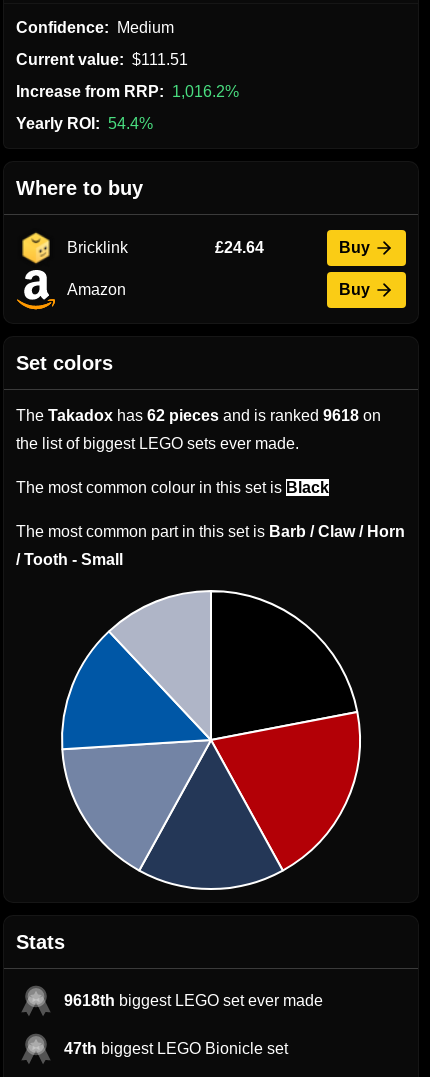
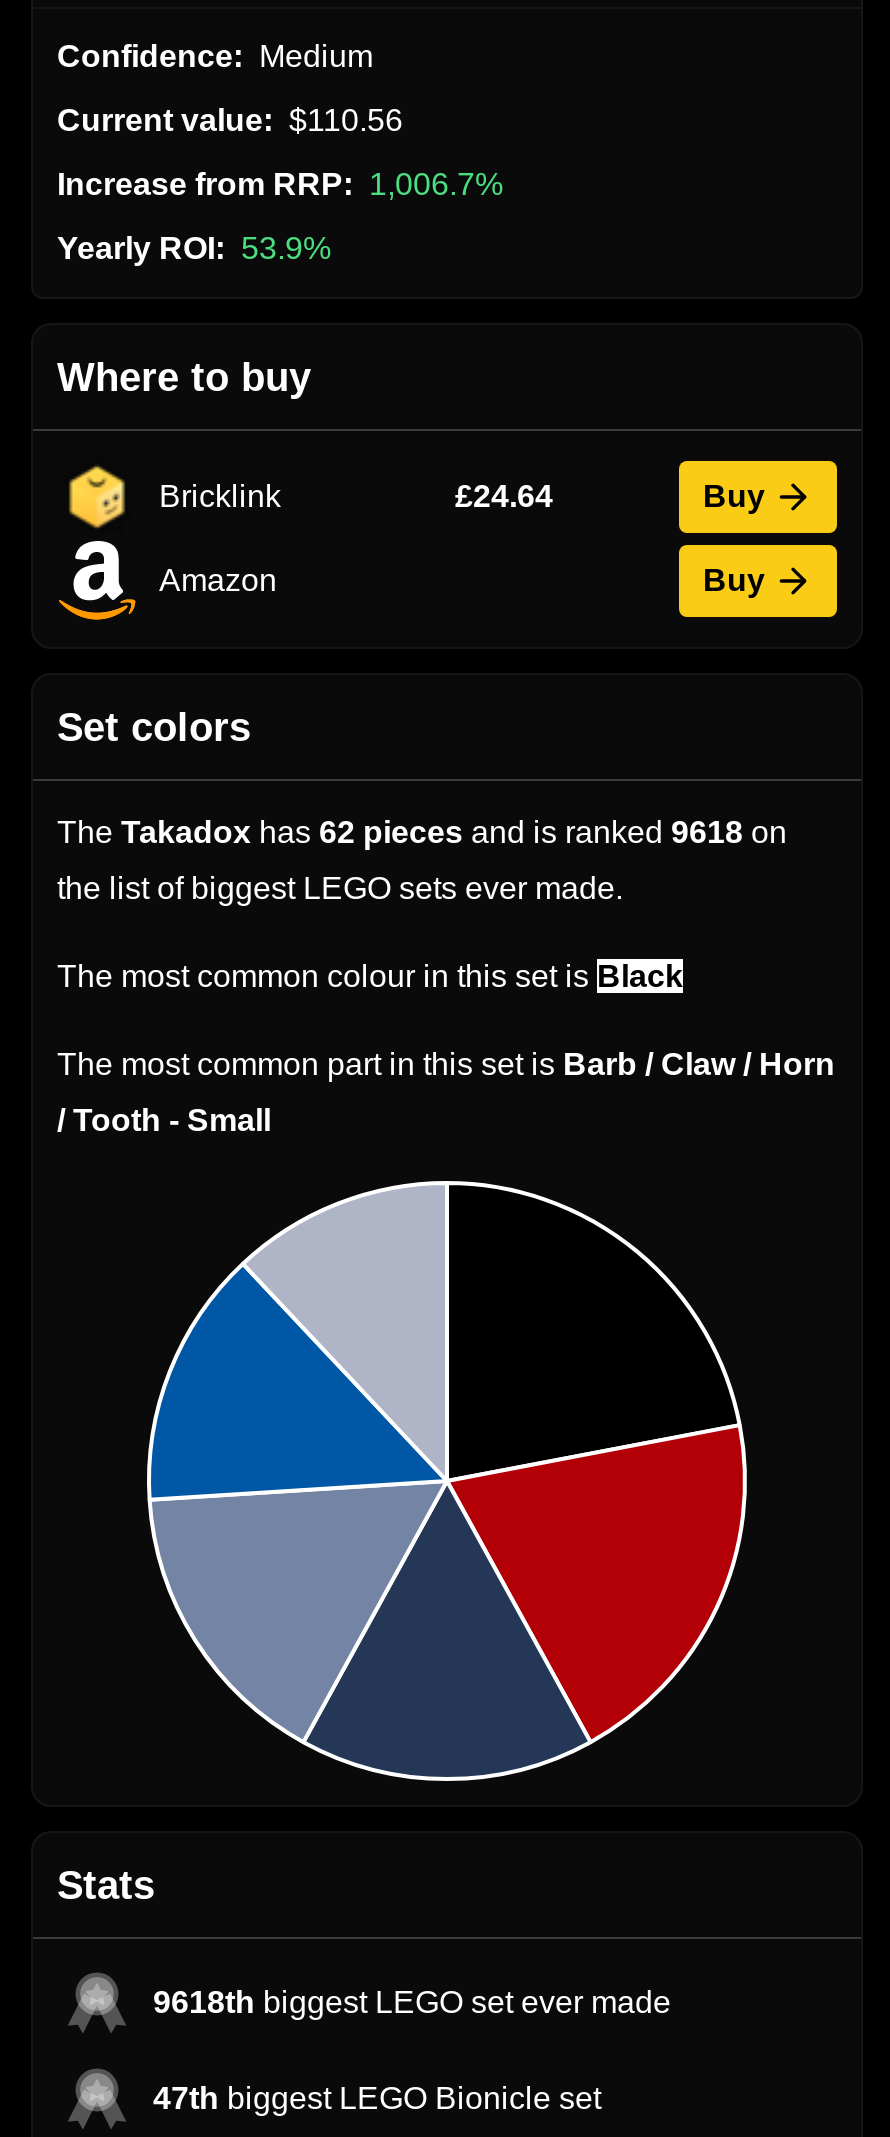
- Current value: $111.51
+ Current value: $110.56

- Increase from RRP: 1,016.2%
+ Increase from RRP: 1,006.7%

- Yearly ROI: 54.4%
+ Yearly ROI: 53.9%
